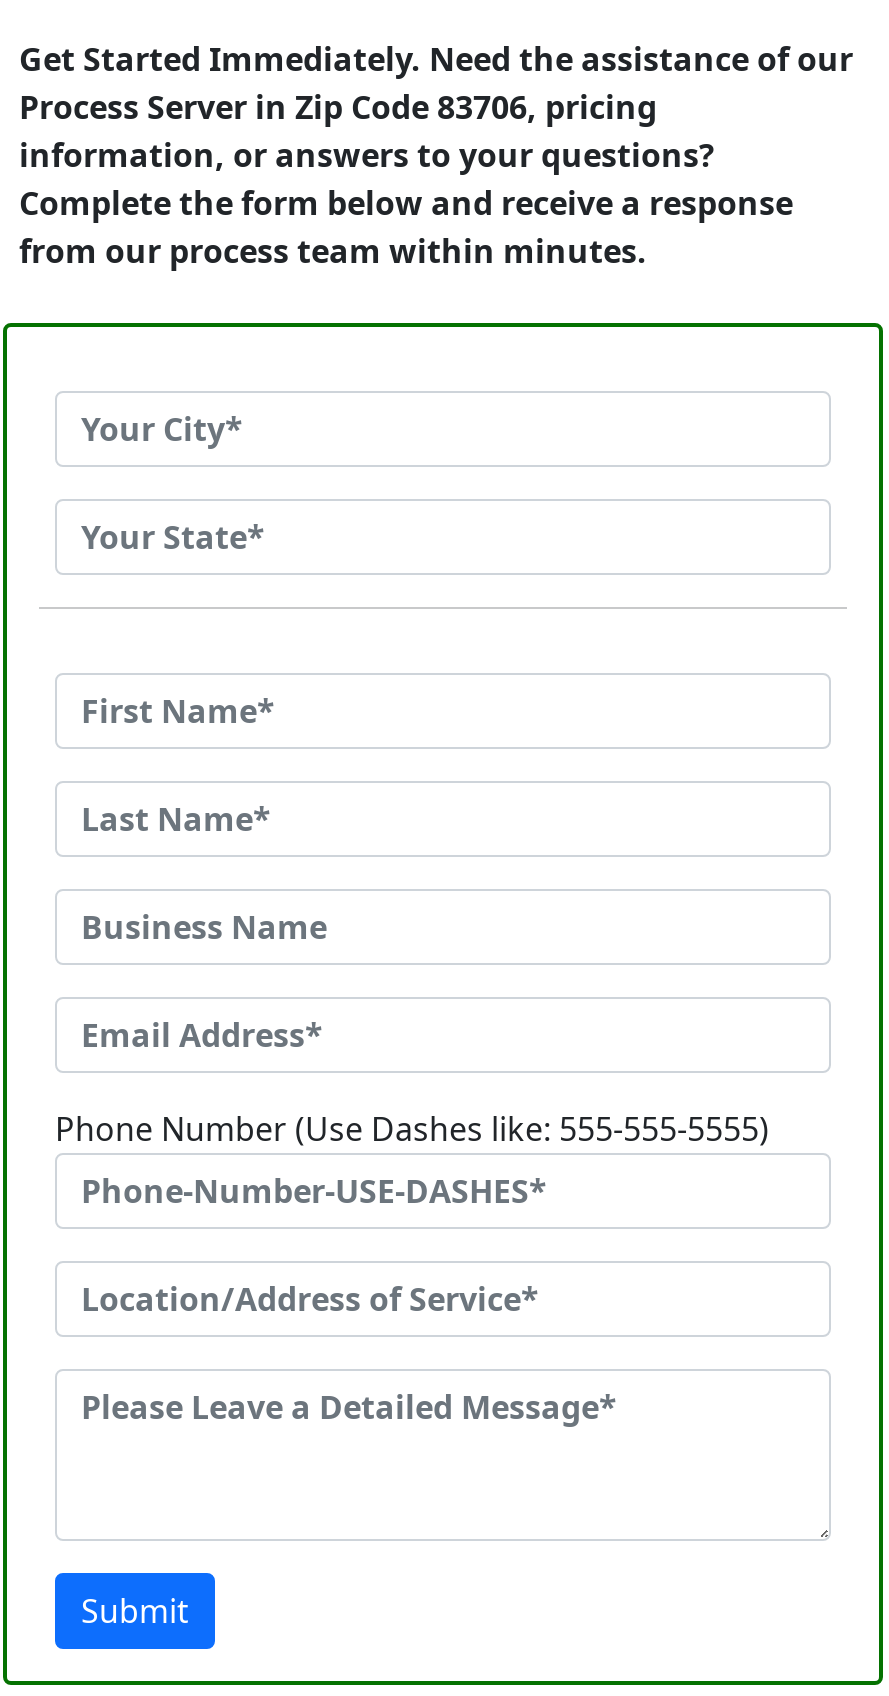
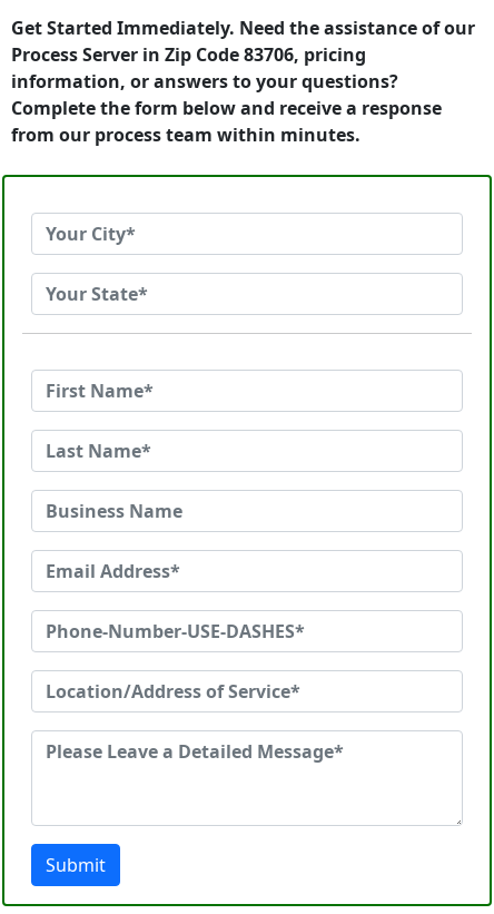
- Phone Number (Use Dashes like: 555-555-5555)
